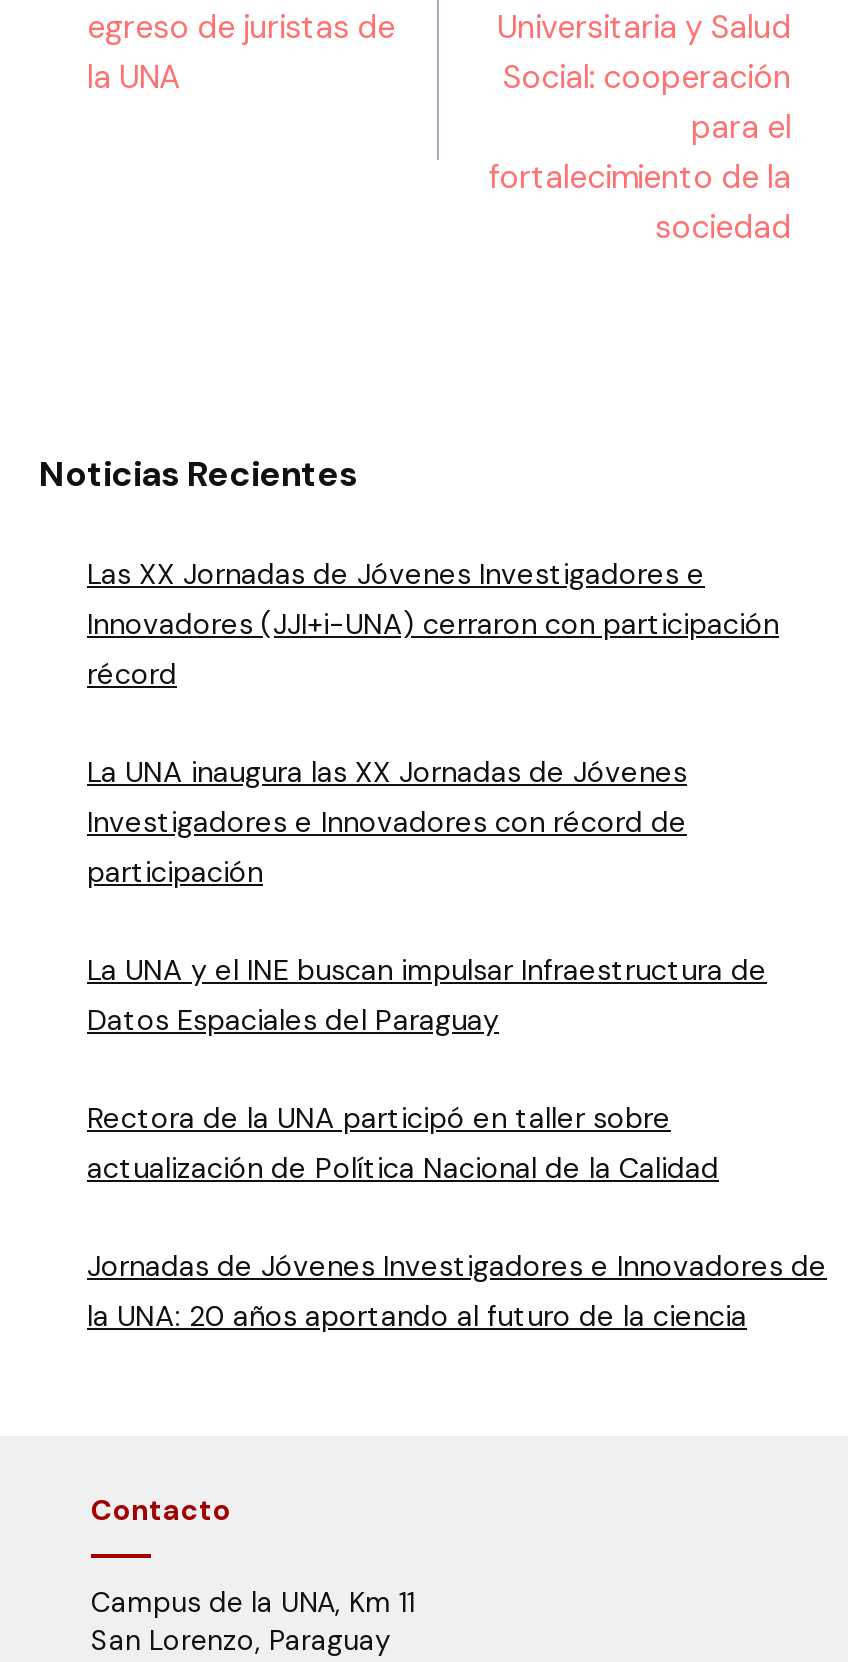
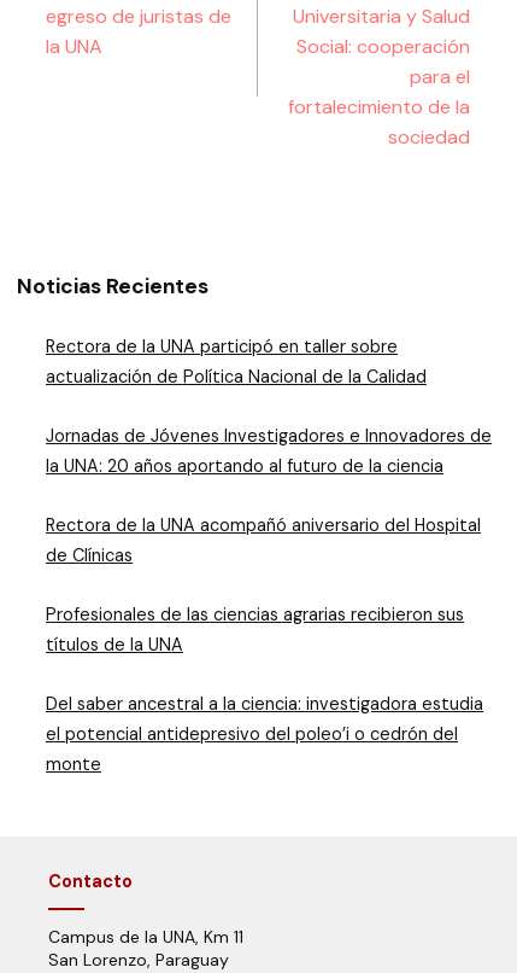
- Las XX Jornadas de Jóvenes Investigadores e
- Innovadores (JJI+i-UNA) cerraron con participación
- récord
- La UNA inaugura las XX Jornadas de Jóvenes
- Investigadores e Innovadores con récord de
- participación
- La UNA y el INE buscan impulsar Infraestructura de
- Datos Espaciales del Paraguay

moved up: Rectora de la UNA participó en taller sobre | actualización de Política Nacional de la Calidad | Jornadas de Jóvenes Investigadores e Innovadores de | la UNA: 20 años aportando al futuro de la ciencia

+ Rectora de la UNA acompañó aniversario del Hospital
+ de Clínicas
+ Profesionales de las ciencias agrarias recibieron sus
+ títulos de la UNA
+ Del saber ancestral a la ciencia: investigadora estudia
+ el potencial antidepresivo del poleo’i o cedrón del
+ monte
